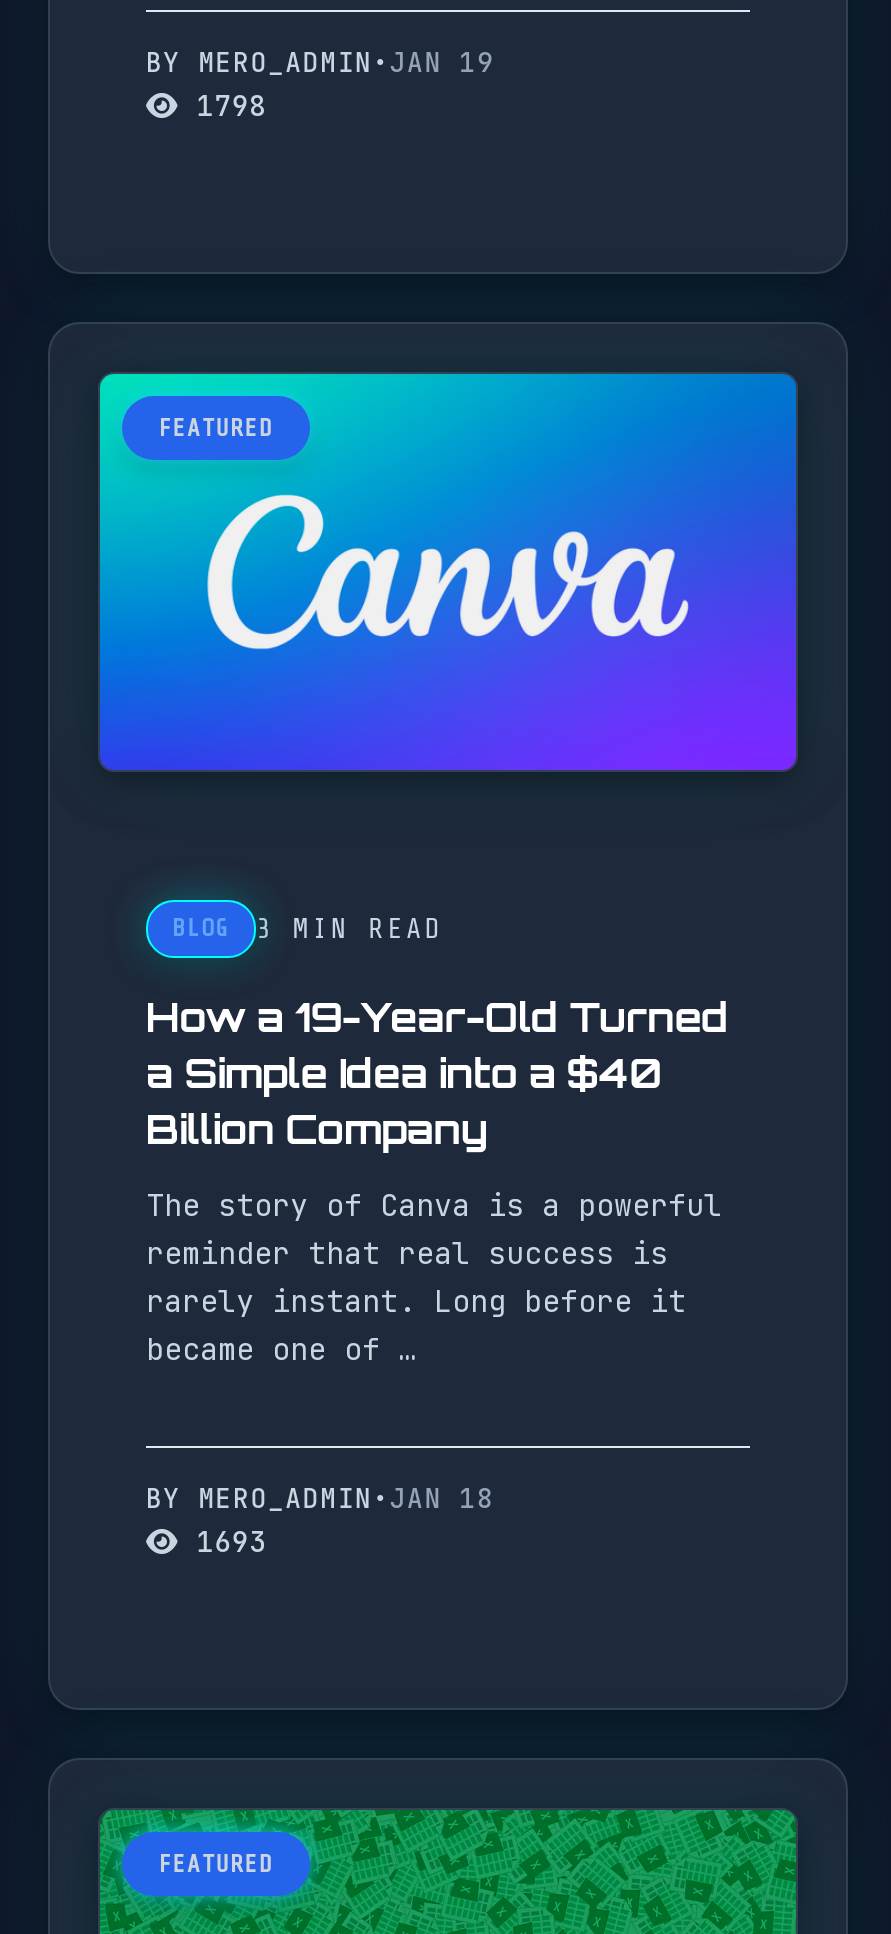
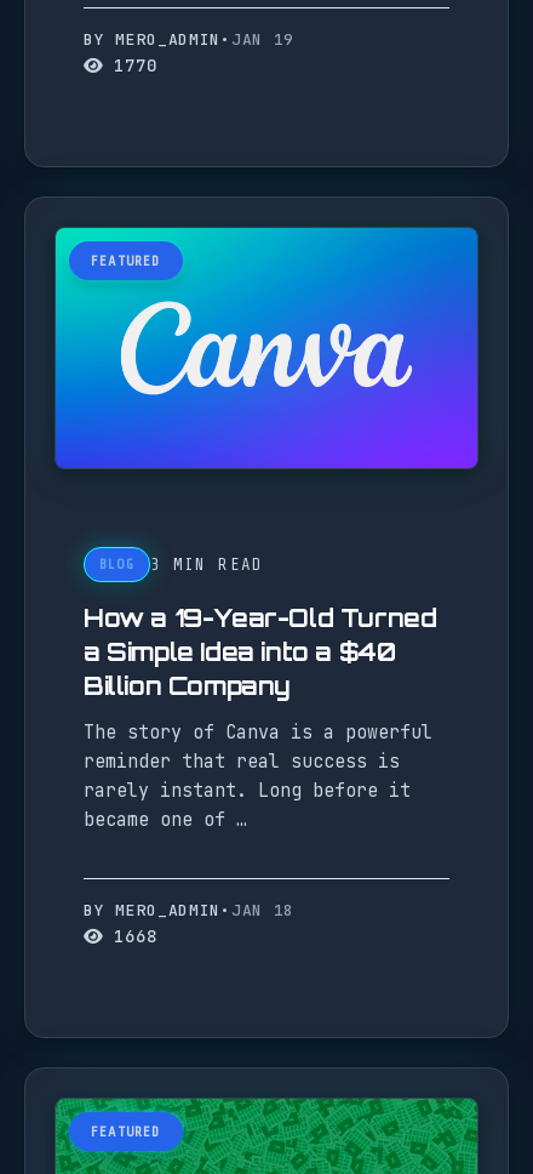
- 1798
+ 1770

- 1693
+ 1668
